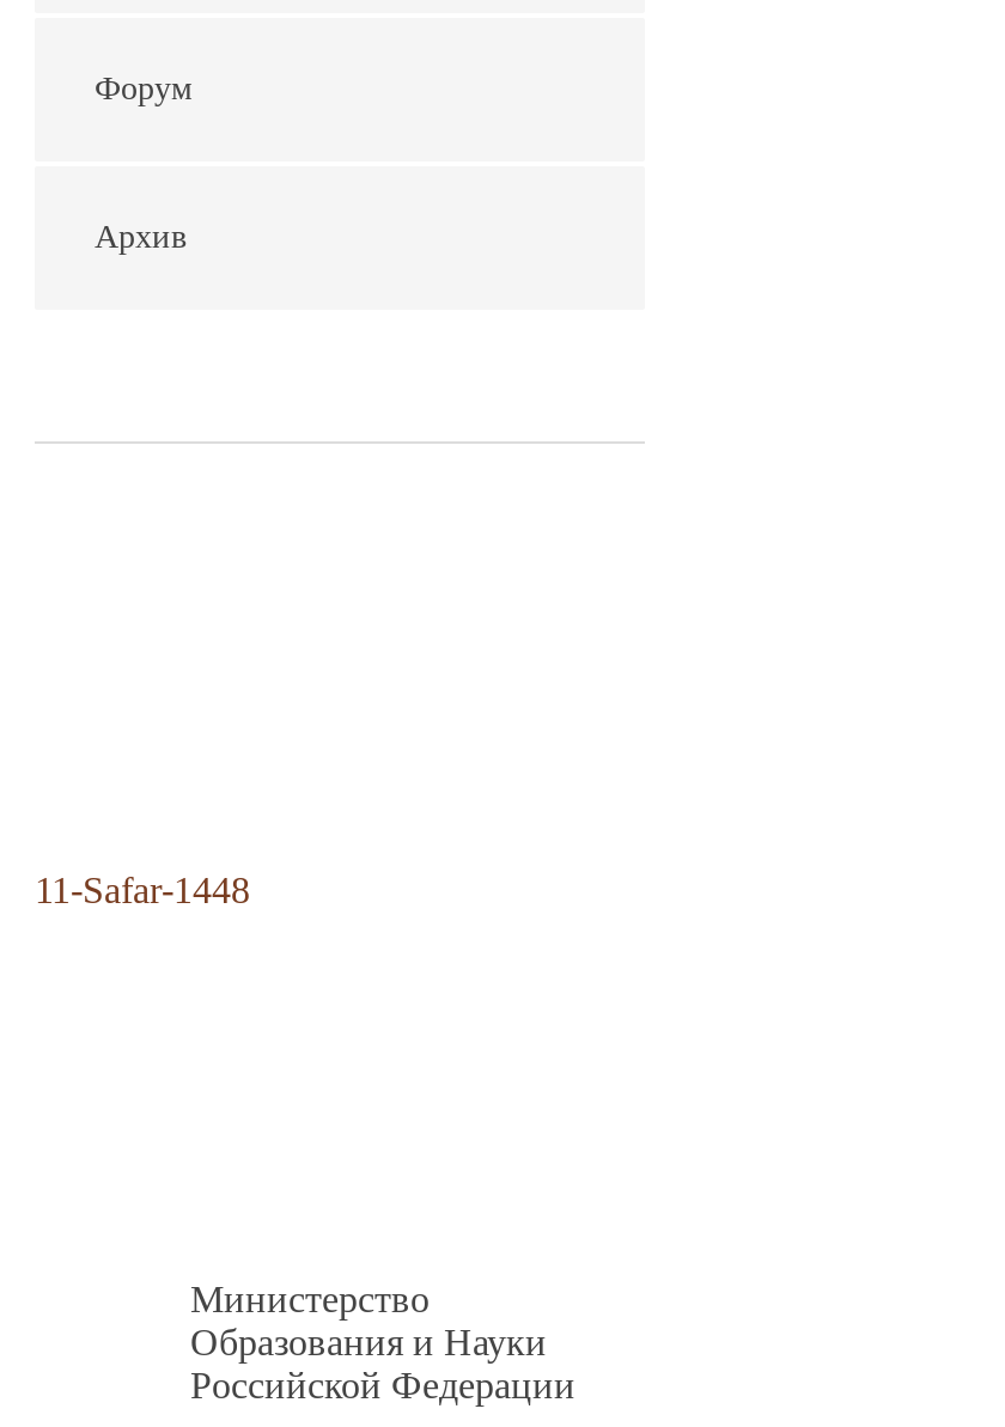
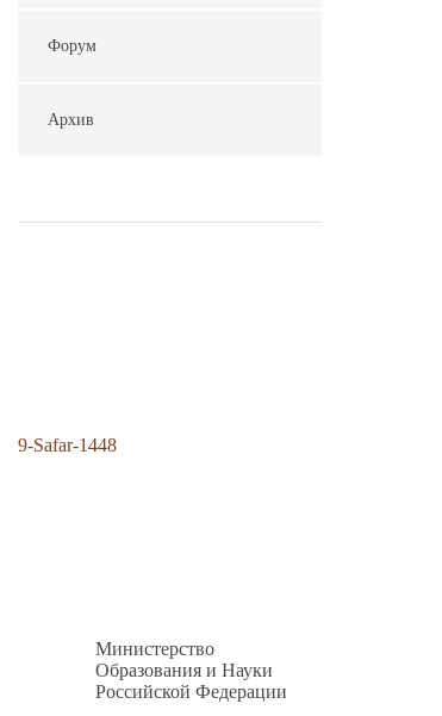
- 11-Safar-1448
+ 9-Safar-1448
